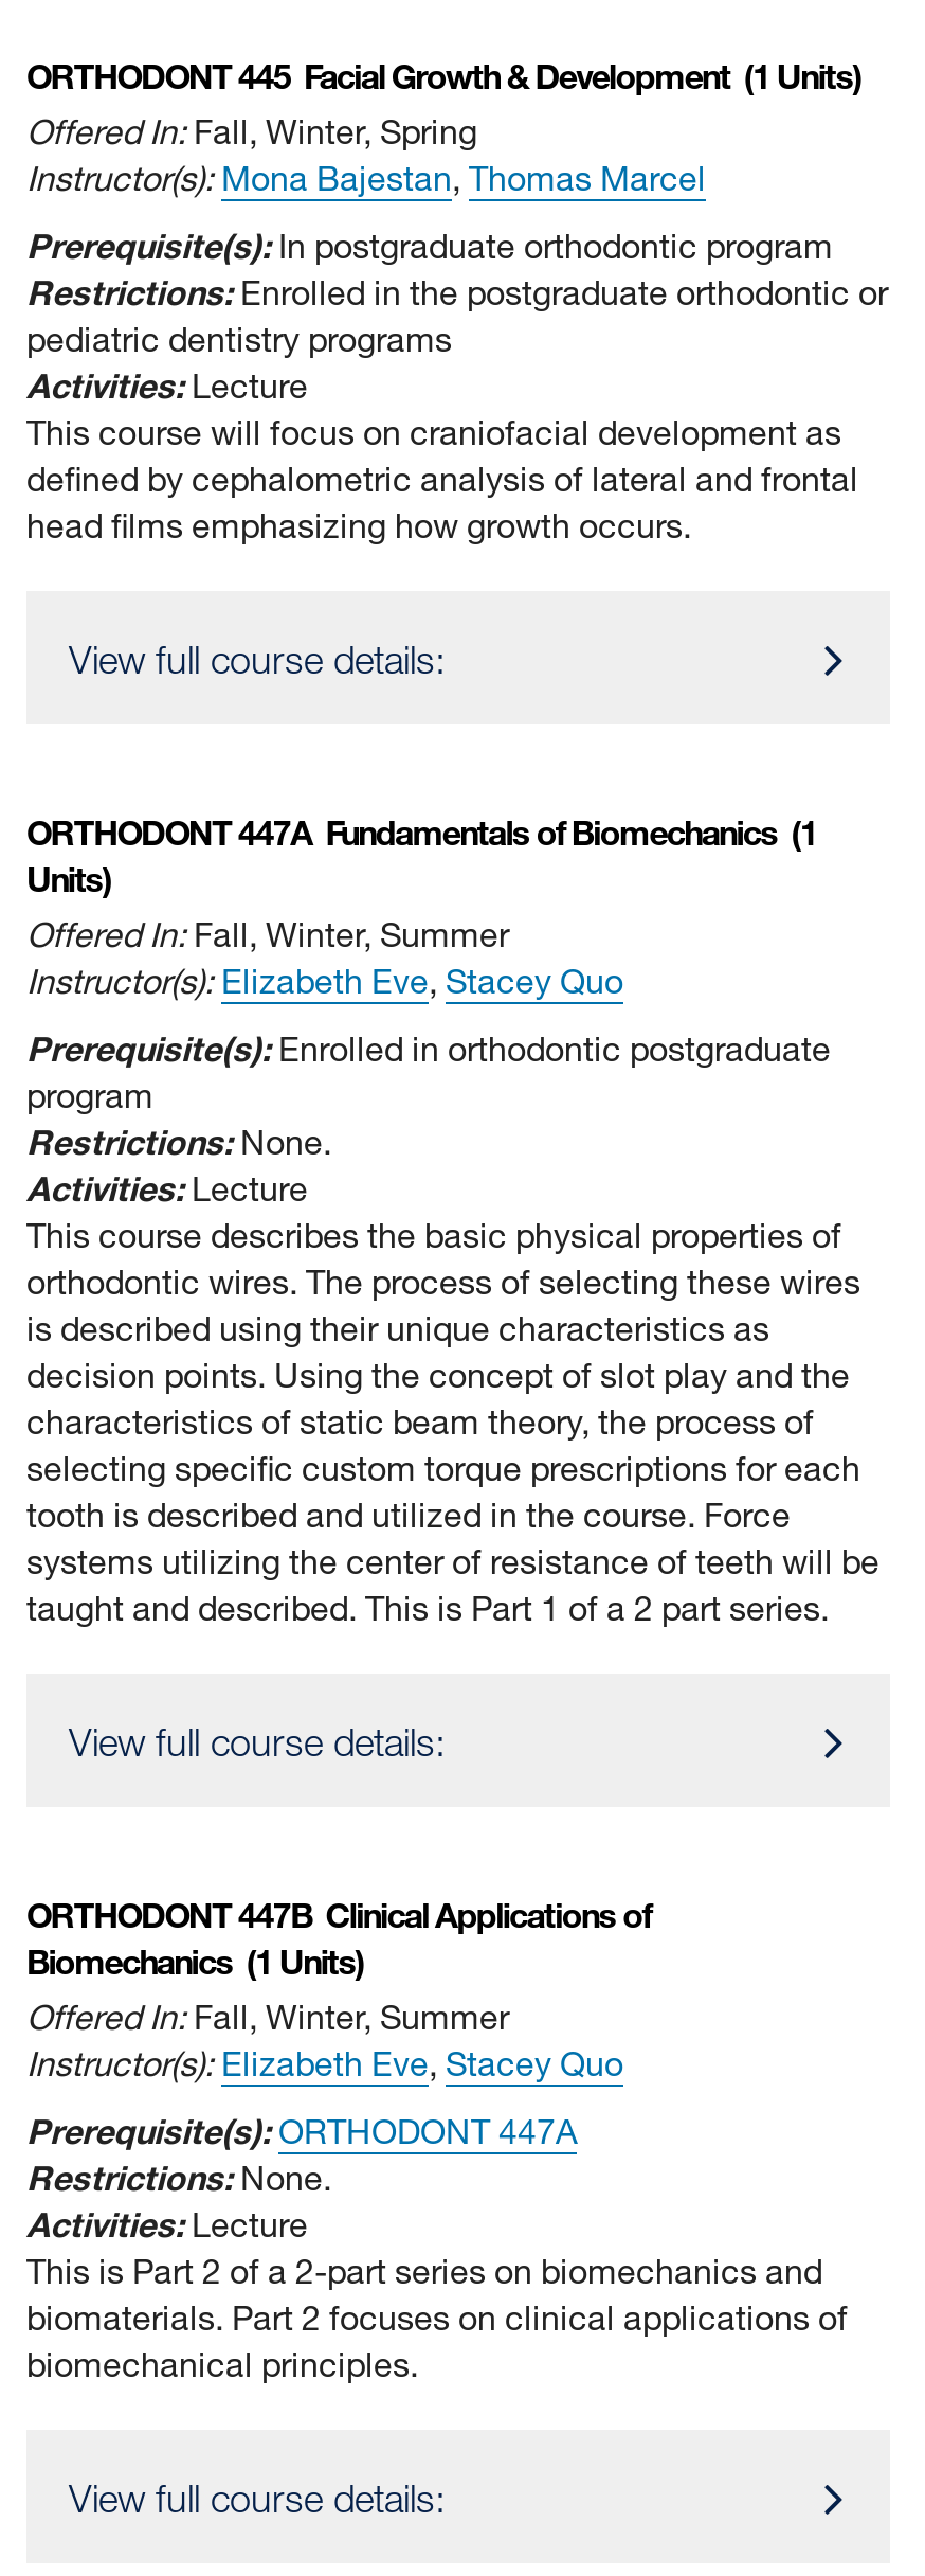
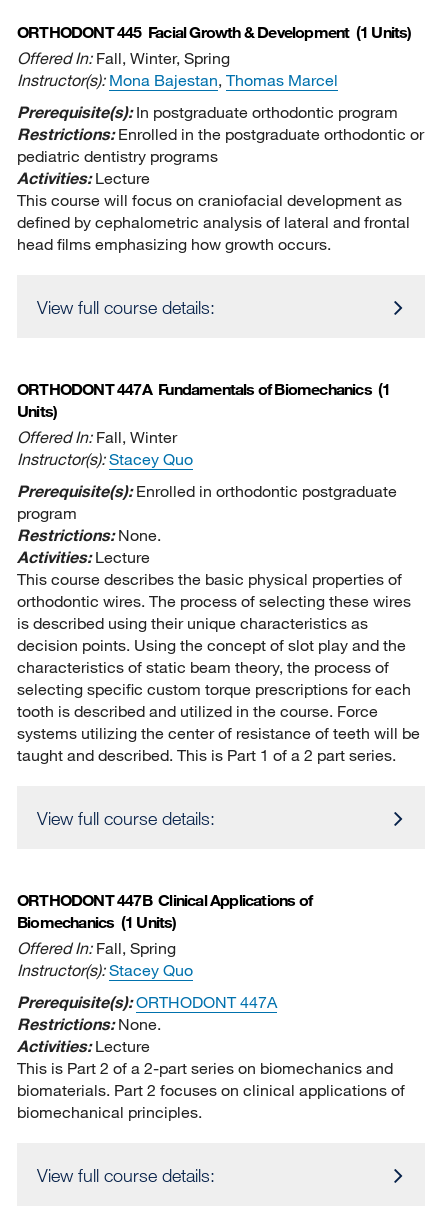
- Offered In: Fall, Winter, Summer
- Instructor(s): Elizabeth Eve, Stacey Quo
+ Offered In: Fall, Winter
+ Instructor(s): Stacey Quo

- Offered In: Fall, Winter, Summer
- Instructor(s): Elizabeth Eve, Stacey Quo
+ Offered In: Fall, Spring
+ Instructor(s): Stacey Quo
